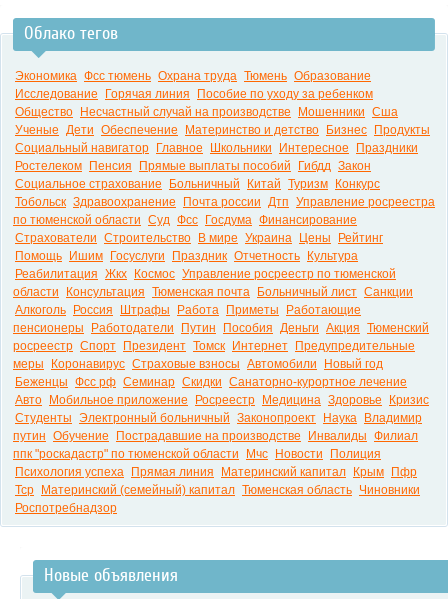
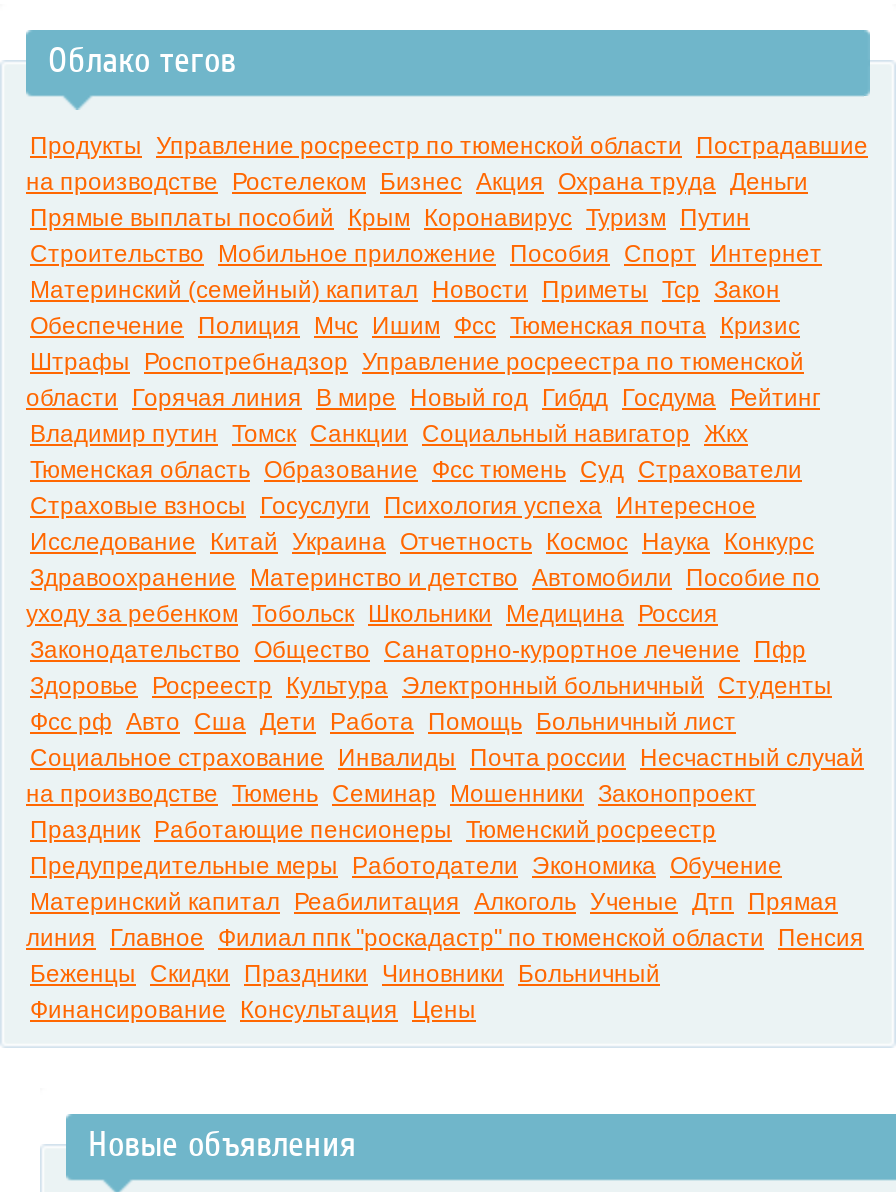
- Экономика Фсс тюмень Охрана труда Тюмень Образование
- Исследование Горячая линия Пособие по уходу за ребенком
- Общество Несчастный случай на производстве Мошенники Сша
- Ученые Дети Обеспечение Материнство и детство Бизнес Продукты
- Социальный навигатор Главное Школьники Интересное Праздники
- Ростелеком Пенсия Прямые выплаты пособий Гибдд Закон
- Социальное страхование Больничный Китай Туризм Конкурс
- Тобольск Здравоохранение Почта россии Дтп Управление росреестра
- по тюменской области Суд Фсс Госдума Финансирование
- Страхователи Строительство В мире Украина Цены Рейтинг
- Помощь Ишим Госуслуги Праздник Отчетность Культура
- Реабилитация Жкх Космос Управление росреестр по тюменской
- области Консультация Тюменская почта Больничный лист Санкции
- Алкоголь Россия Штрафы Работа Приметы Работающие
- пенсионеры Работодатели Путин Пособия Деньги Акция Тюменский
- росреестр Спорт Президент Томск Интернет Предупредительные
- меры Коронавирус Страховые взносы Автомобили Новый год
- Беженцы Фсс рф Семинар Скидки Санаторно-курортное лечение
- Авто Мобильное приложение Росреестр Медицина Здоровье Кризис
- Студенты Электронный больничный Законопроект Наука Владимир
- путин Обучение Пострадавшие на производстве Инвалиды Филиал
- ппк "роскадастр" по тюменской области Мчс Новости Полиция
- Психология успеха Прямая линия Материнский капитал Крым Пфр
- Тср Материнский (семейный) капитал Тюменская область Чиновники
- Роспотребнадзор
+ Продукты Управление росреестр по тюменской области Пострадавшие
+ на производстве Ростелеком Бизнес Акция Охрана труда Деньги
+ Прямые выплаты пособий Крым Коронавирус Туризм Путин
+ Строительство Мобильное приложение Пособия Спорт Интернет
+ Материнский (семейный) капитал Новости Приметы Тср Закон
+ Обеспечение Полиция Мчс Ишим Фсс Тюменская почта Кризис
+ Штрафы Роспотребнадзор Управление росреестра по тюменской
+ области Горячая линия В мире Новый год Гибдд Госдума Рейтинг
+ Владимир путин Томск Санкции Социальный навигатор Жкх
+ Тюменская область Образование Фсс тюмень Суд Страхователи
+ Страховые взносы Госуслуги Психология успеха Интересное
+ Исследование Китай Украина Отчетность Космос Наука Конкурс
+ Здравоохранение Материнство и детство Автомобили Пособие по
+ уходу за ребенком Тобольск Школьники Медицина Россия
+ Законодательство Общество Санаторно-курортное лечение Пфр
+ Здоровье Росреестр Культура Электронный больничный Студенты
+ Фсс рф Авто Сша Дети Работа Помощь Больничный лист
+ Социальное страхование Инвалиды Почта россии Несчастный случай
+ на производстве Тюмень Семинар Мошенники Законопроект
+ Праздник Работающие пенсионеры Тюменский росреестр
+ Предупредительные меры Работодатели Экономика Обучение
+ Материнский капитал Реабилитация Алкоголь Ученые Дтп Прямая
+ линия Главное Филиал ппк "роскадастр" по тюменской области Пенсия
+ Беженцы Скидки Праздники Чиновники Больничный
+ Финансирование Консультация Цены
